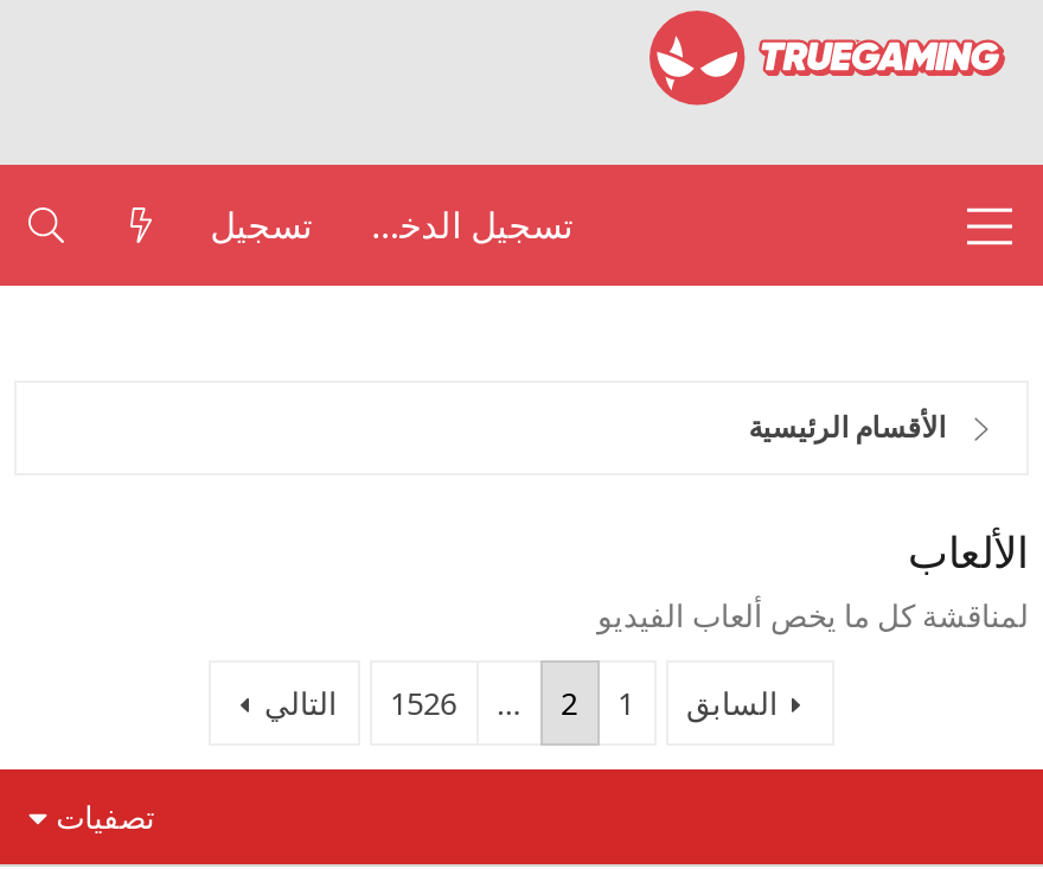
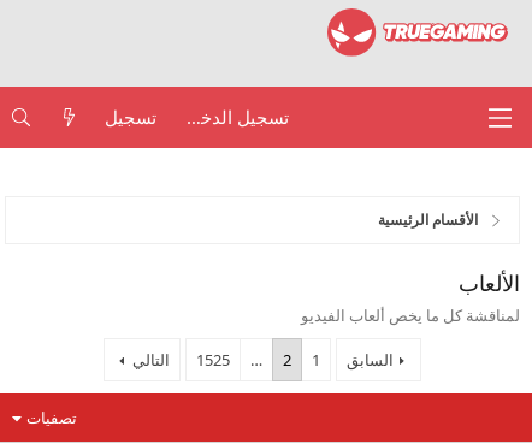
- 1526
+ 1525
